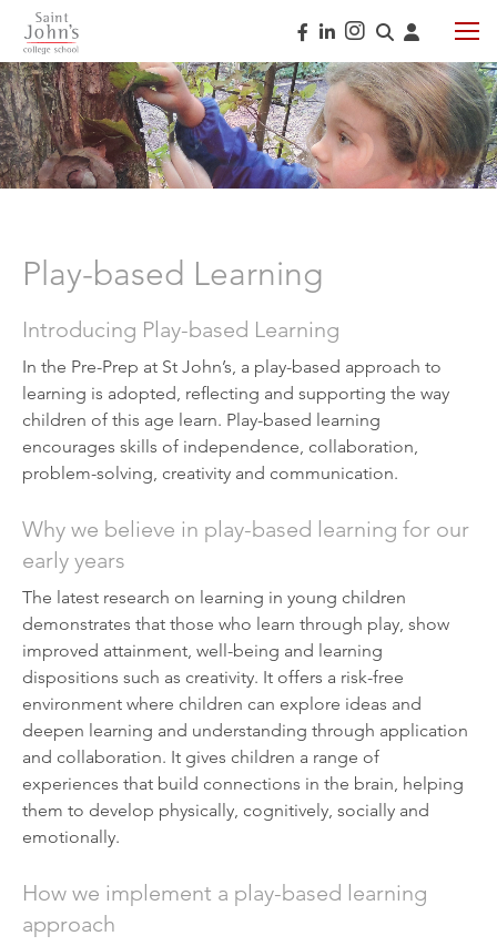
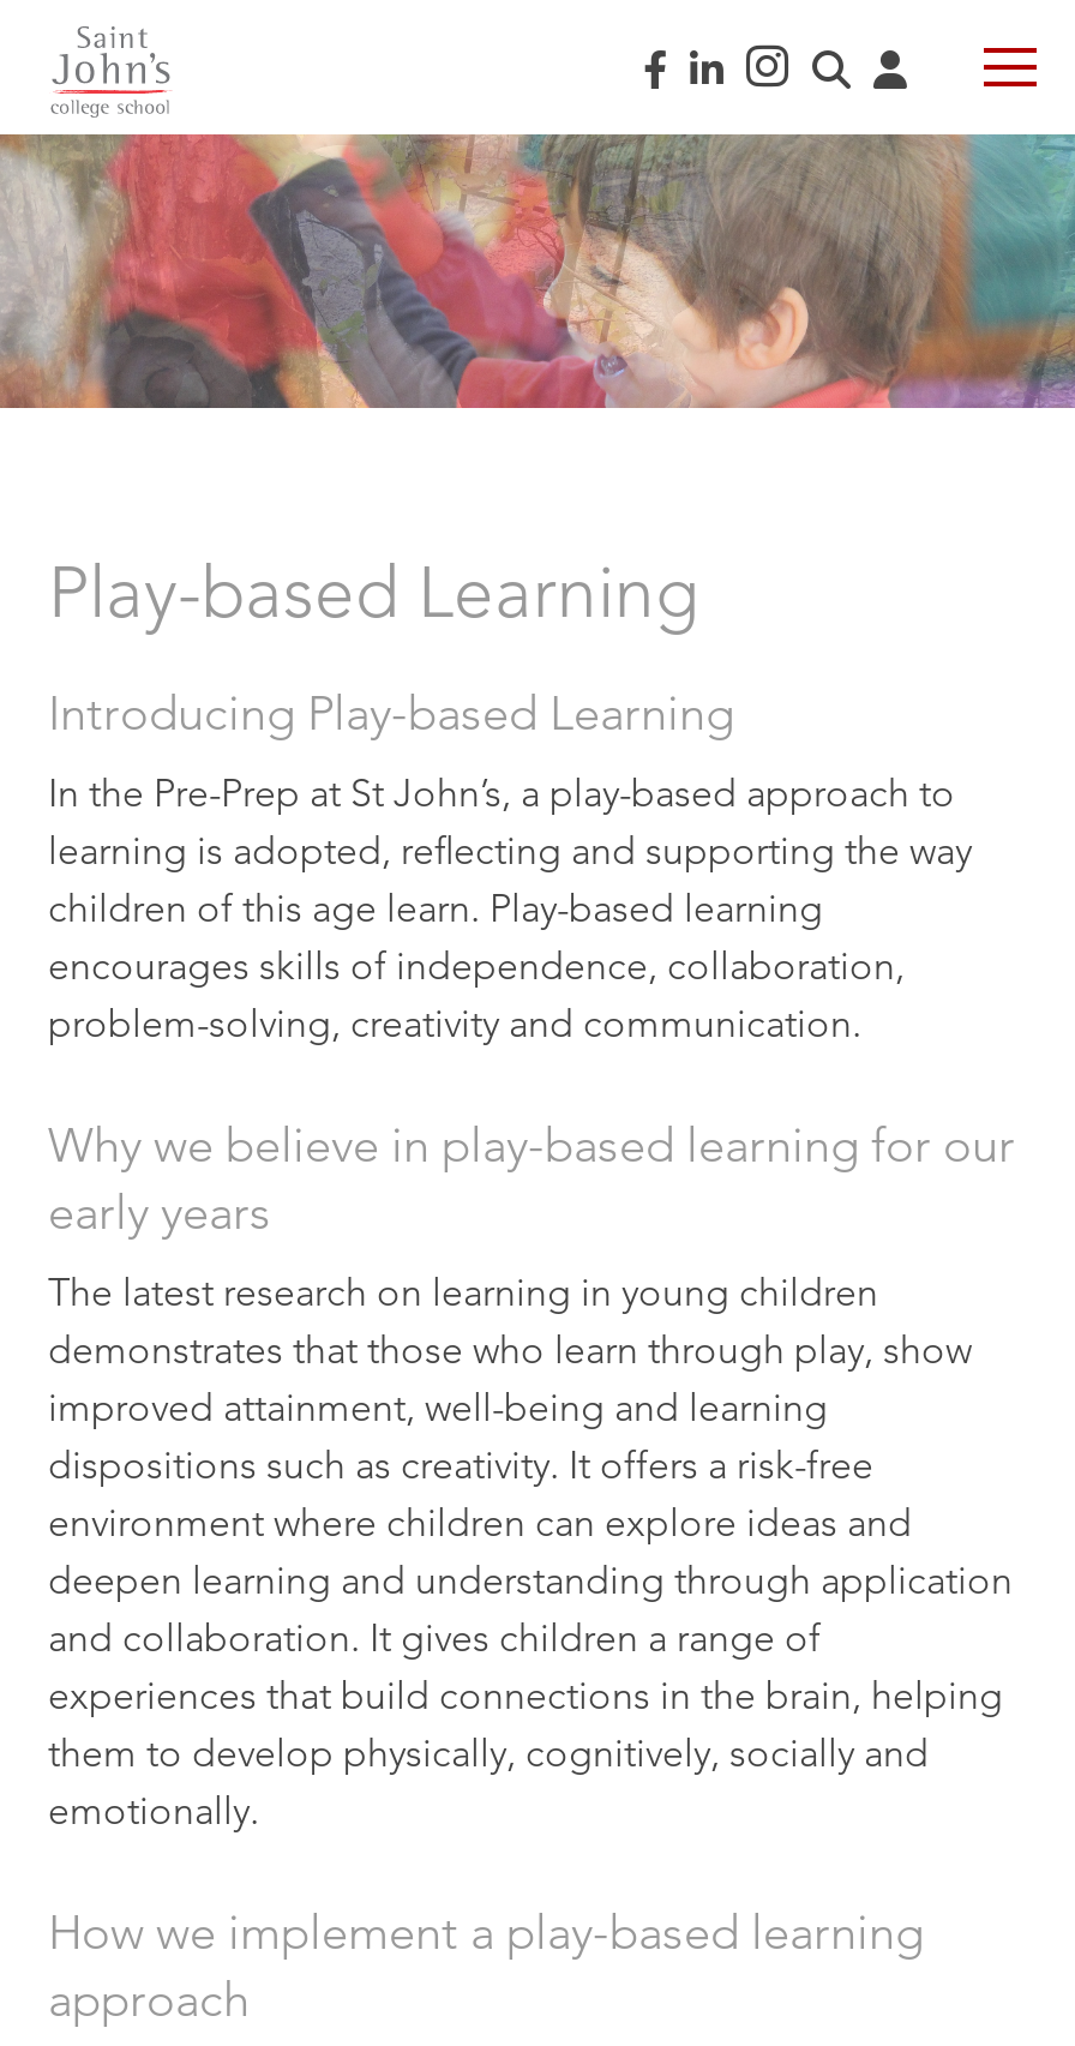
- [image]
+ [image]
